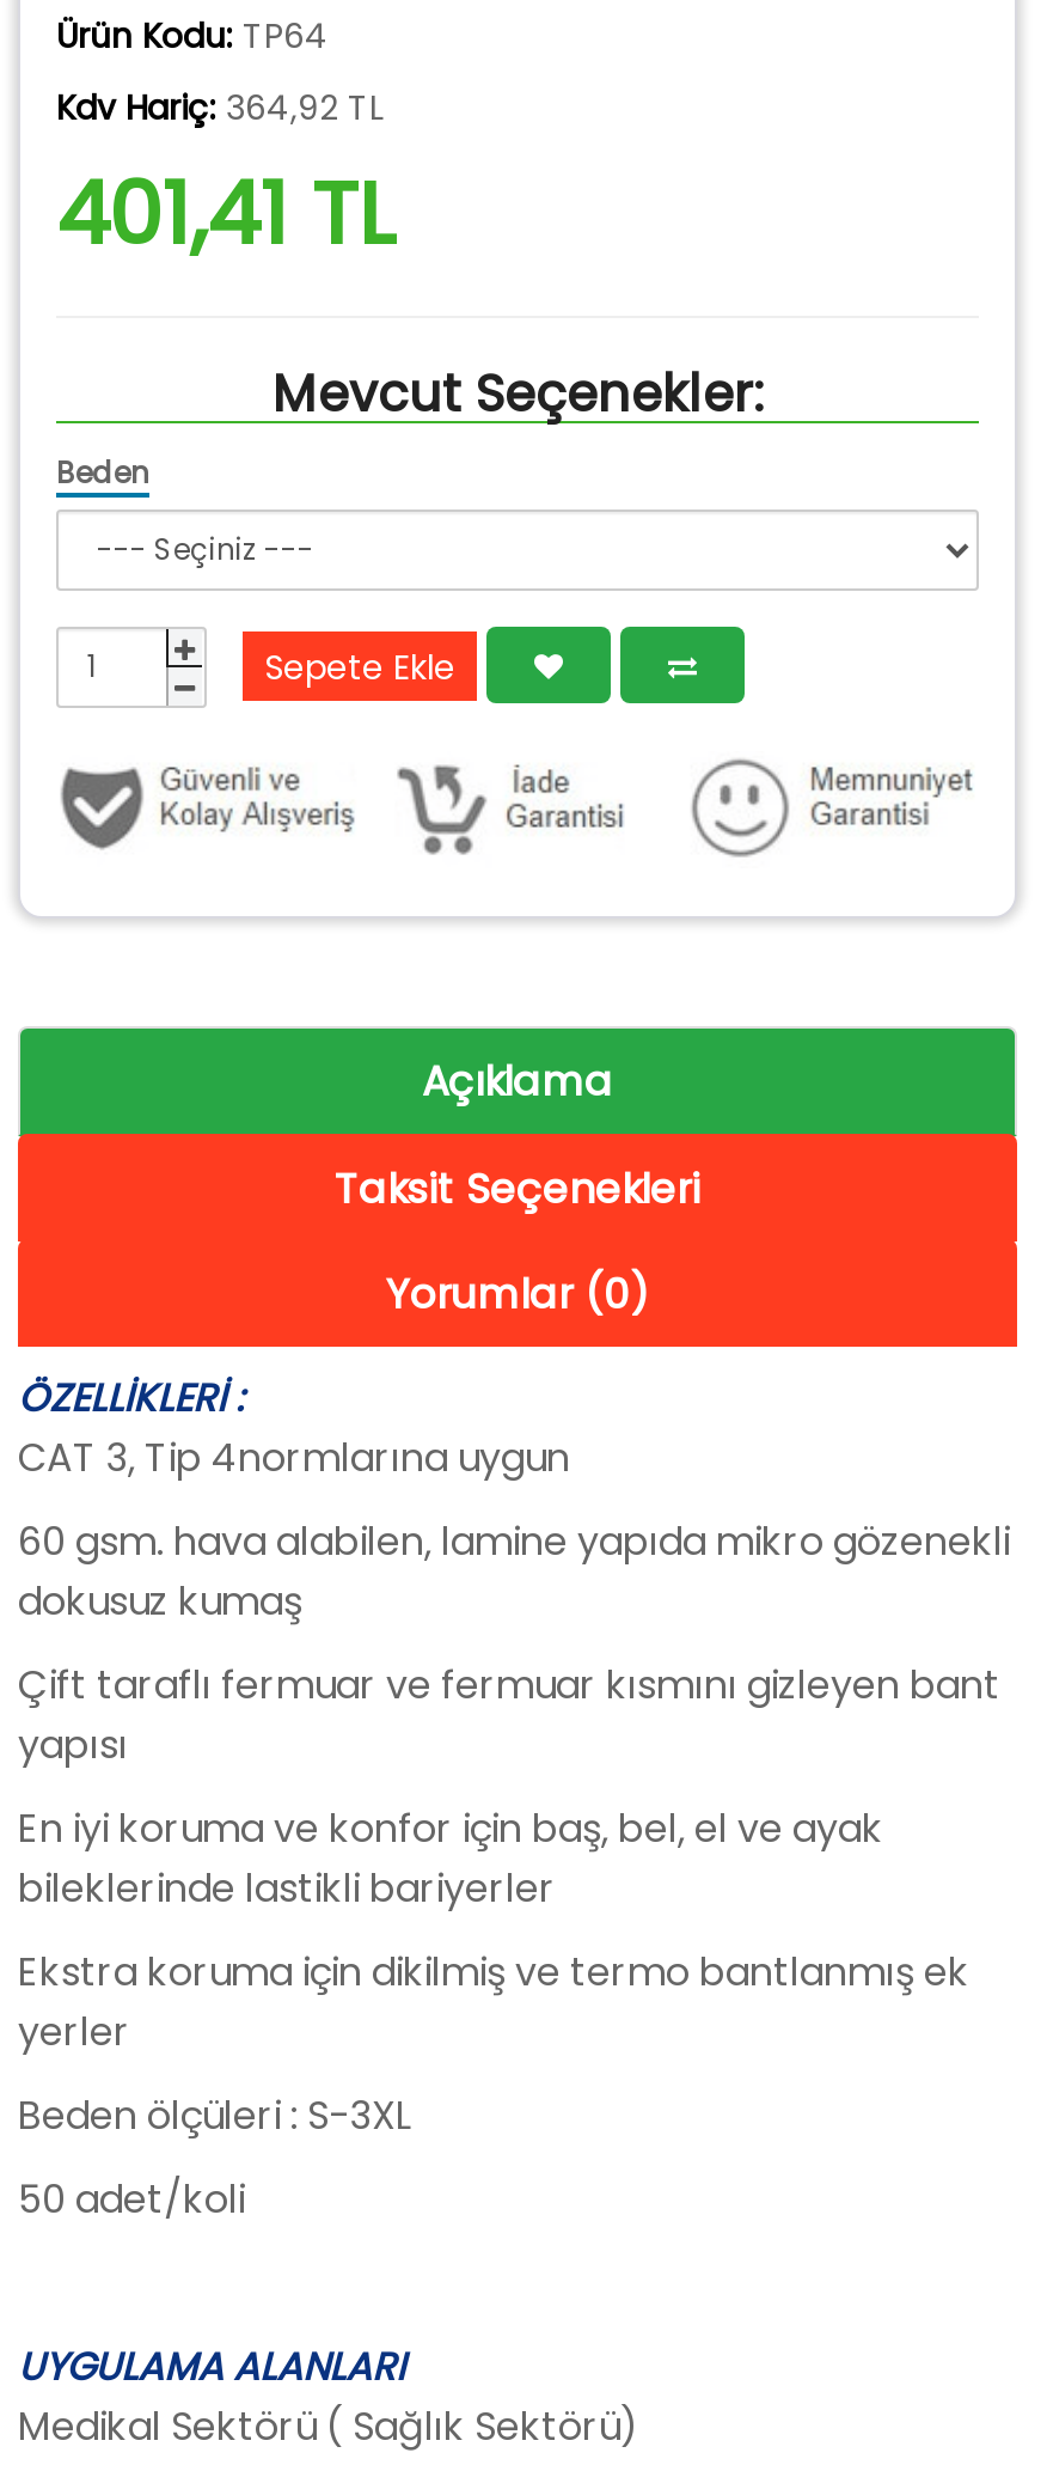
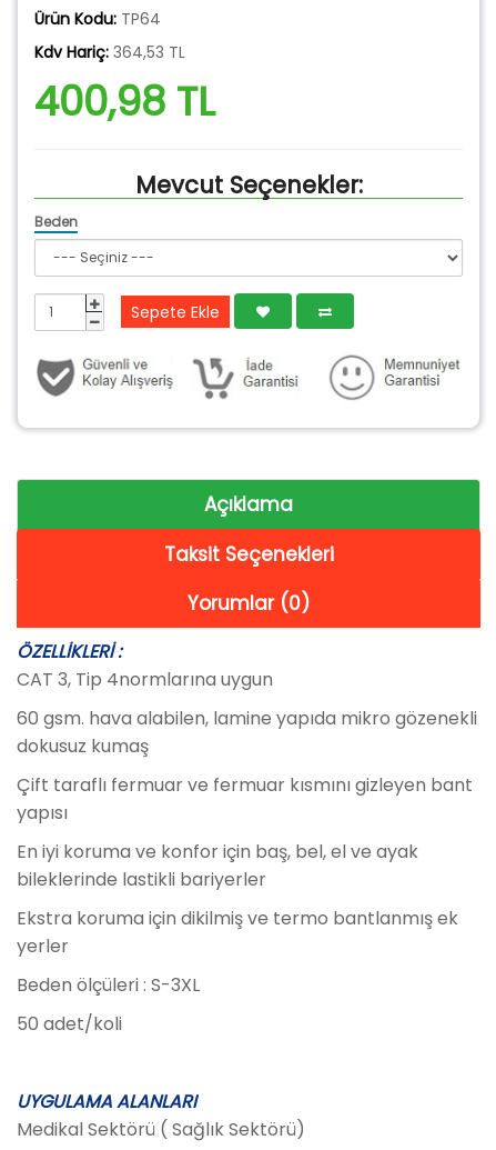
- Kdv Hariç: 364,92 TL
+ Kdv Hariç: 364,53 TL

- 401,41 TL
+ 400,98 TL
